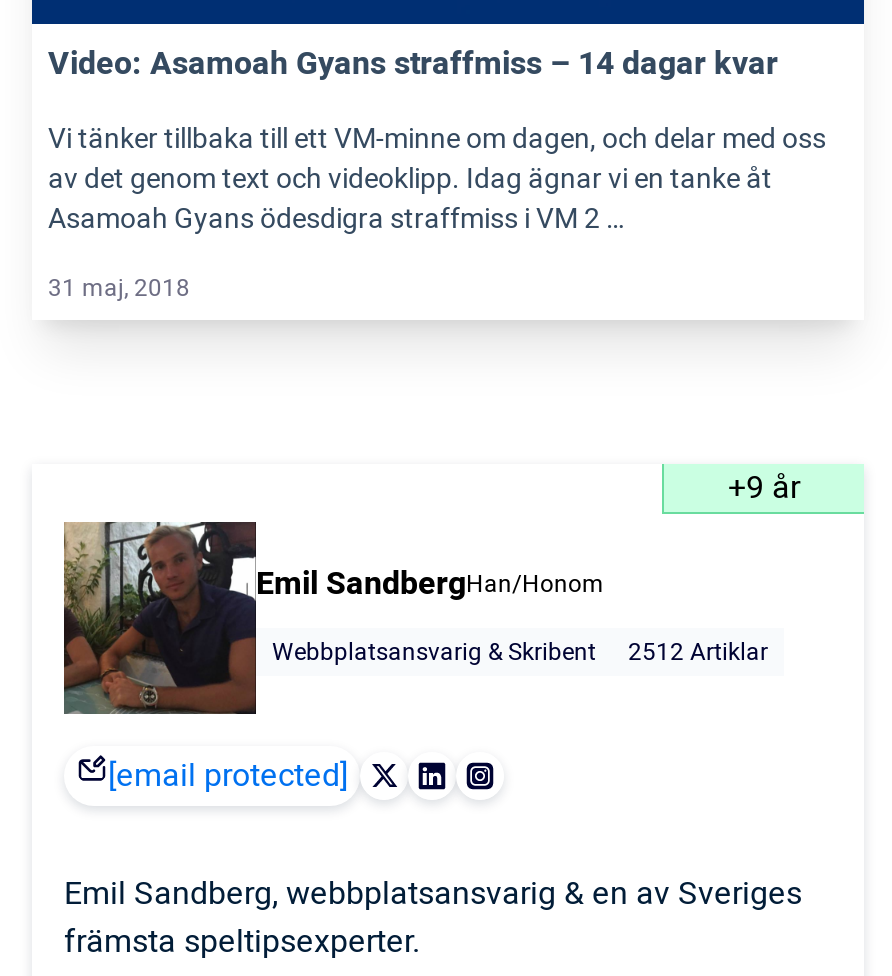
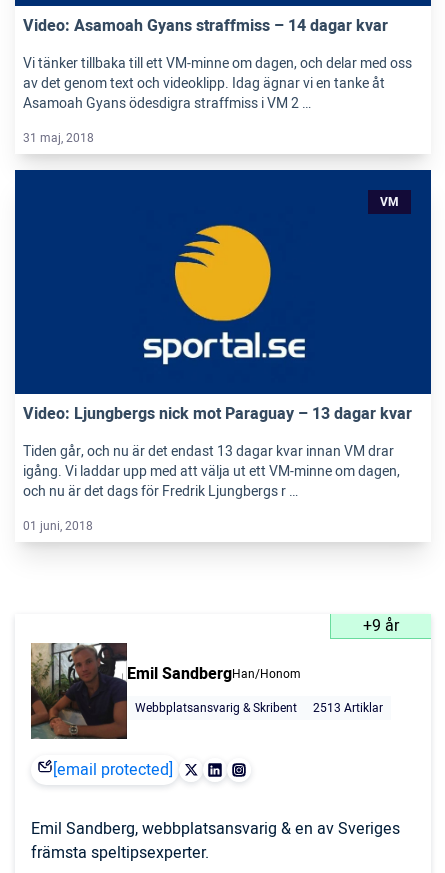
+ [image]
+ Video: Ljungbergs nick mot Paraguay – 13 dagar kvar
+ Tiden går, och nu är det endast 13 dagar kvar innan VM drar
+ igång. Vi laddar upp med att välja ut ett VM-minne om dagen,
+ och nu är det dags för Fredrik Ljungbergs r …
+ 01 juni, 2018

+ [image]

+ VM

- Webbplatsansvarig & Skribent 2512 Artiklar
+ Webbplatsansvarig & Skribent 2513 Artiklar
